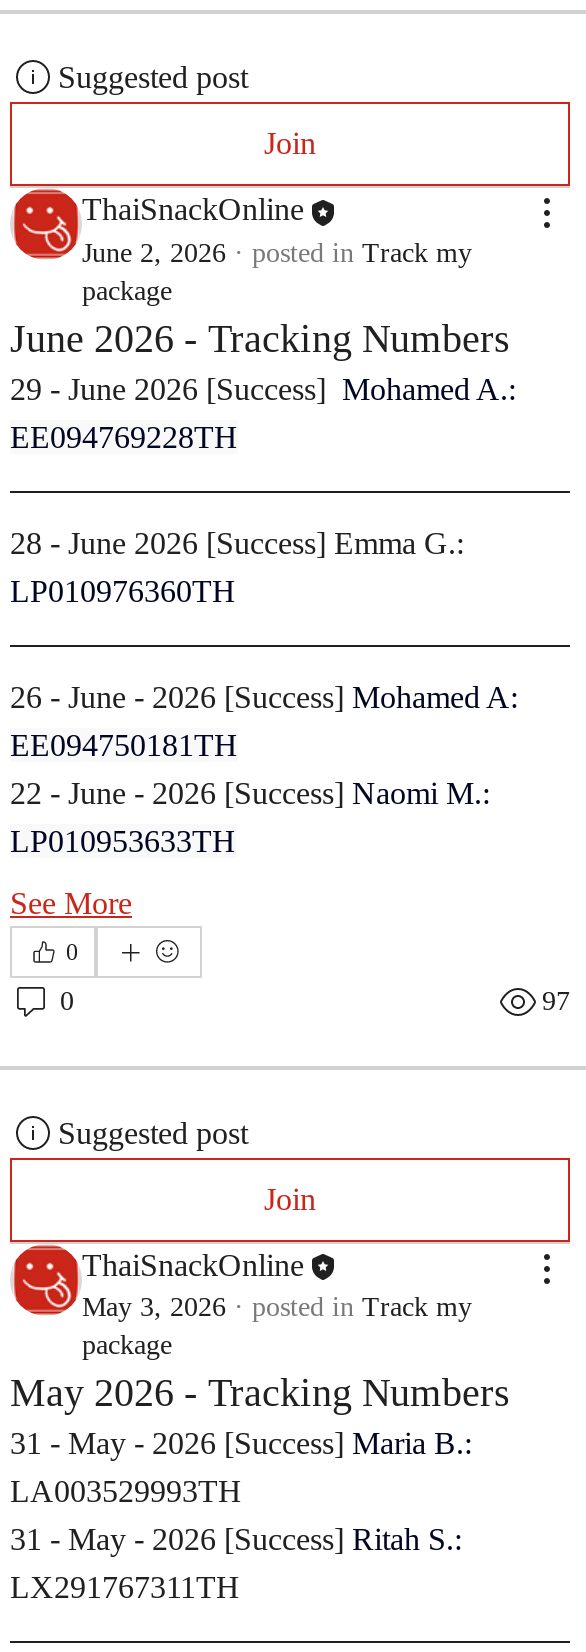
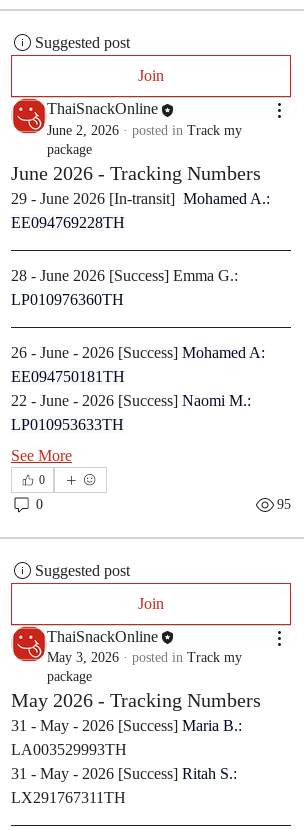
- 29 - June 2026 [Success]
+ 29 - June 2026 [In-transit]

- 97
+ 95
